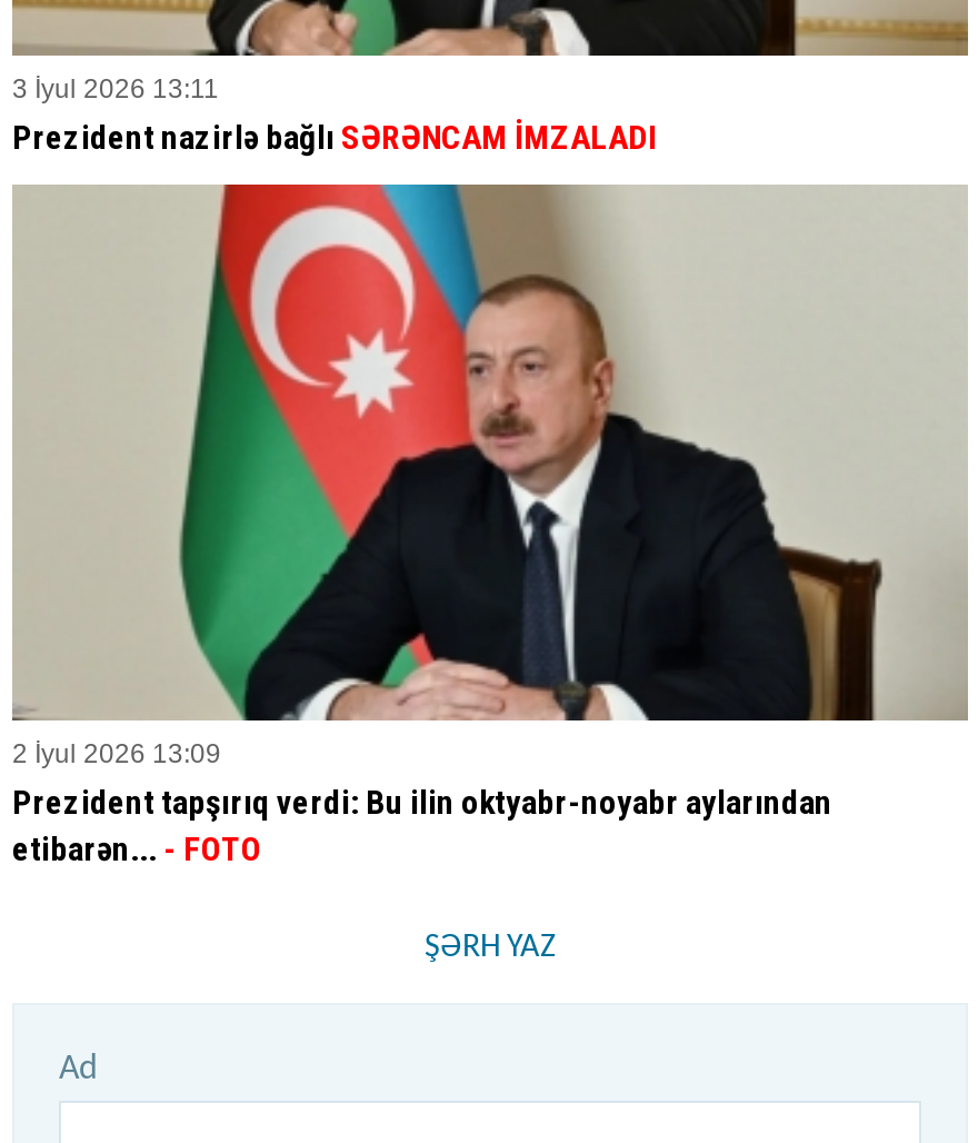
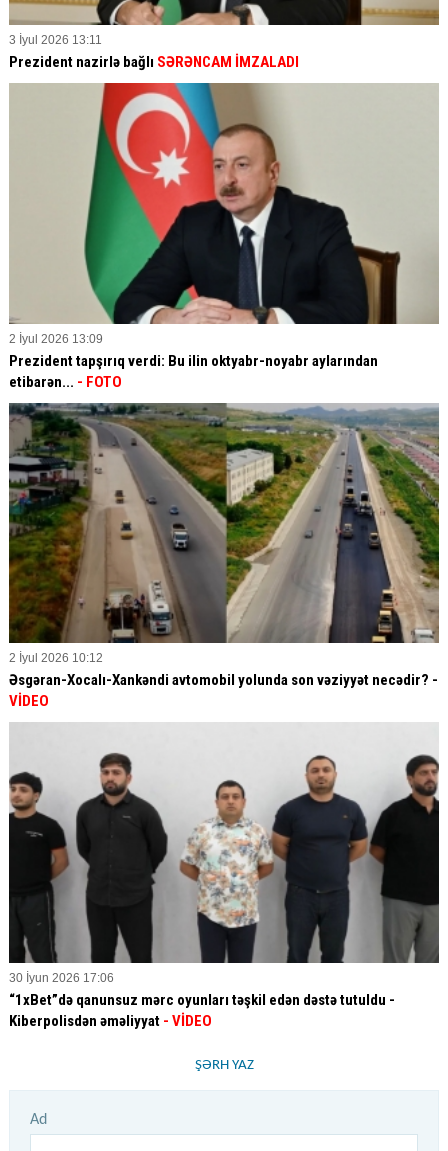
+ [image]
+ 2 İyul 2026 10:12
+ Əsgəran-Xocalı-Xankəndi avtomobil yolunda son vəziyyət necədir? -
+ VİDEO

+ [image]
+ 30 İyun 2026 17:06
+ “1xBet”də qanunsuz mərc oyunları təşkil edən dəstə tutuldu -
+ Kiberpolisdən əməliyyat - VİDEO
